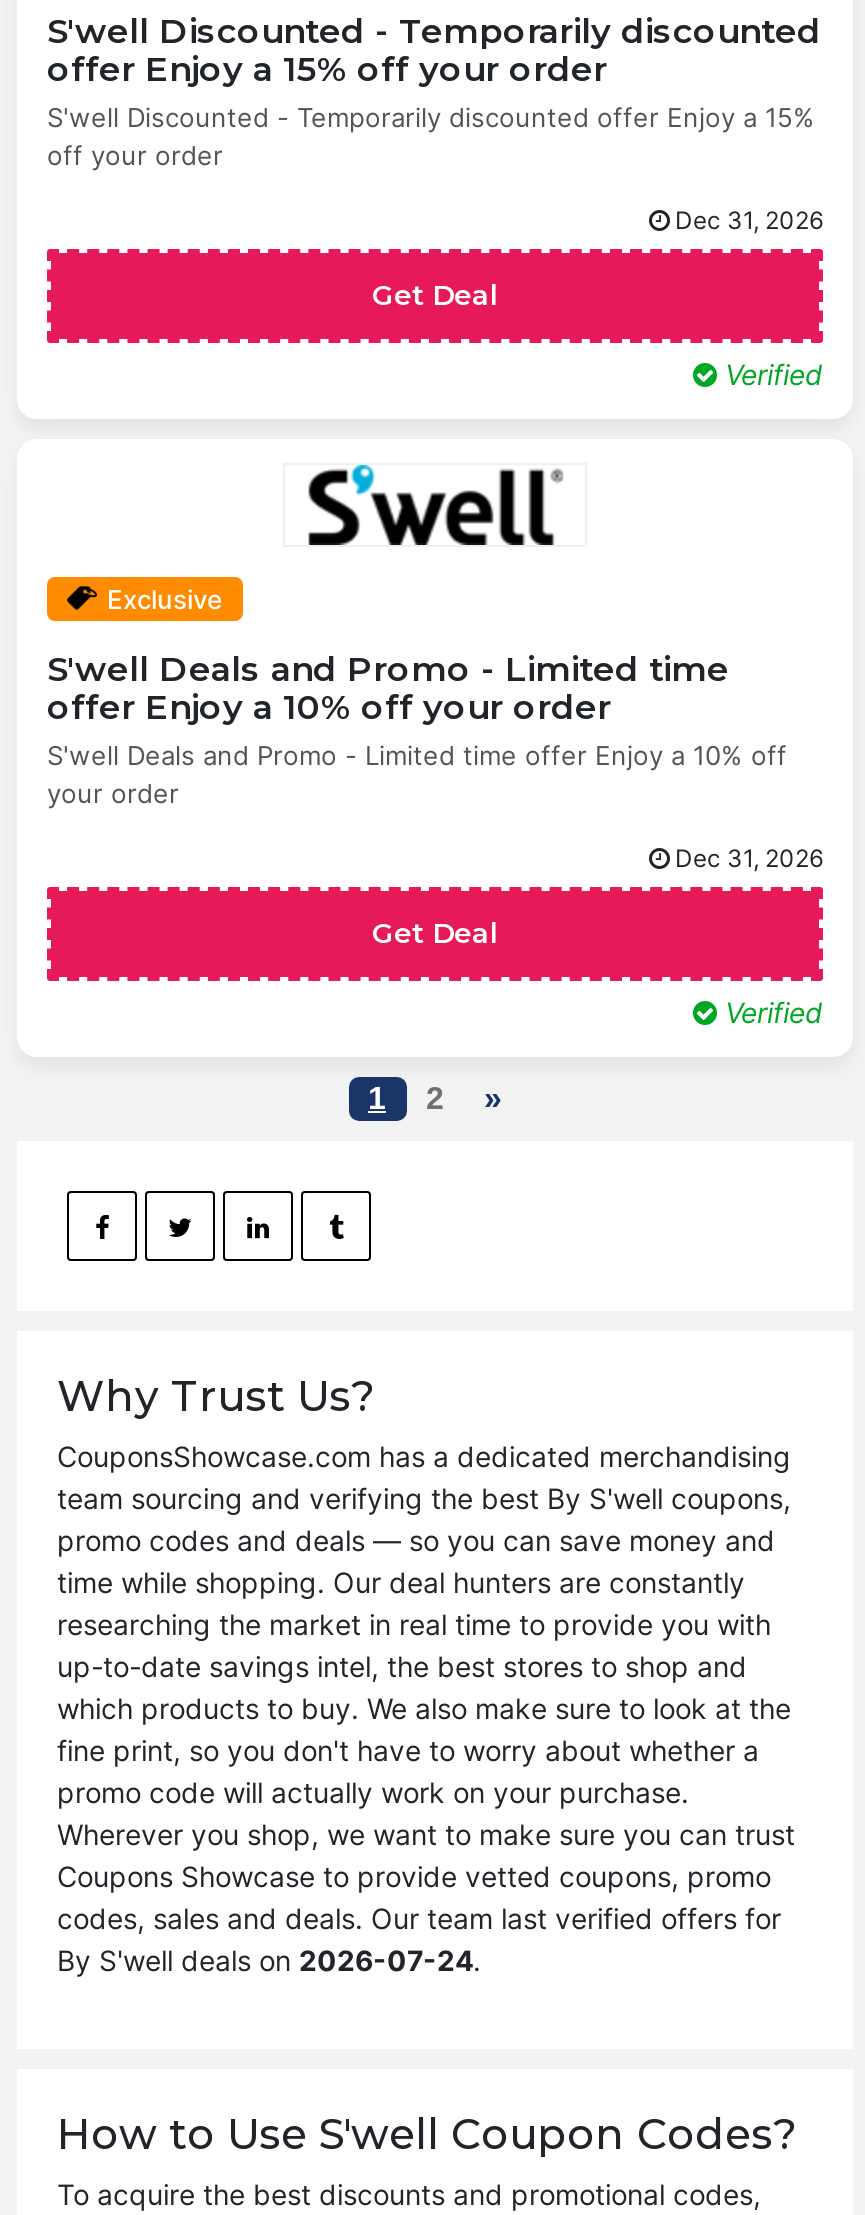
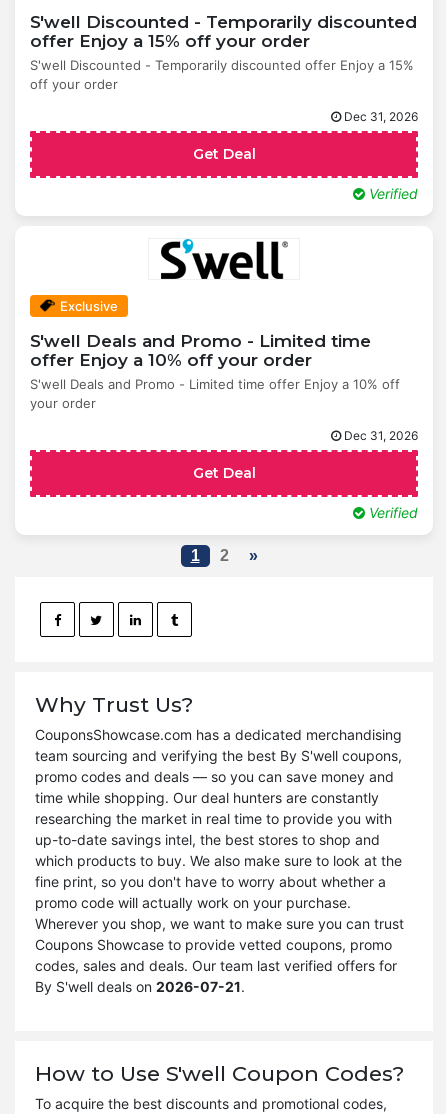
- By S'well deals on 2026-07-24.
+ By S'well deals on 2026-07-21.
